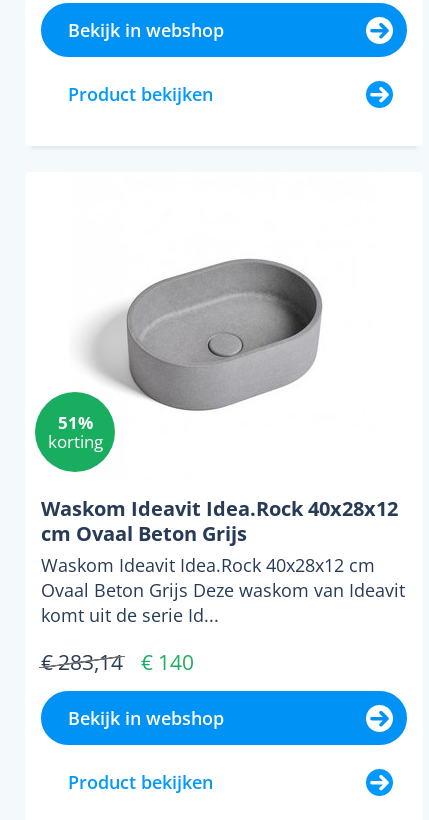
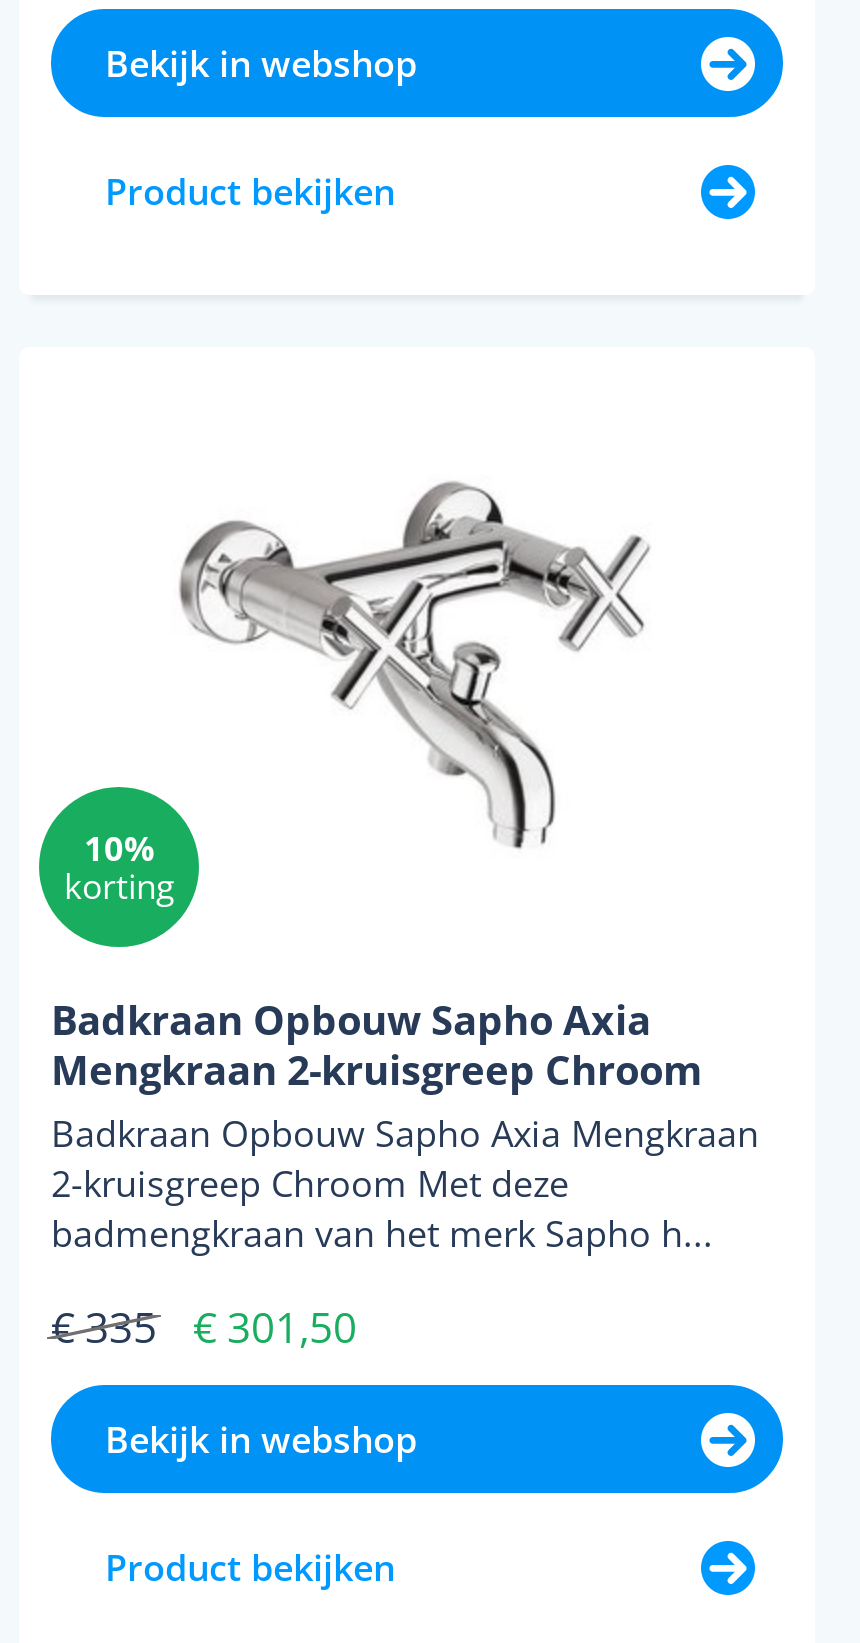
- [image]
- 51%
+ [image]
+ 10%

- Waskom Ideavit Idea.Rock 40x28x12
- cm Ovaal Beton Grijs
- Waskom Ideavit Idea.Rock 40x28x12 cm
- Ovaal Beton Grijs Deze waskom van Ideavit
- komt uit de serie Id...
+ Badkraan Opbouw Sapho Axia
+ Mengkraan 2-kruisgreep Chroom
+ Badkraan Opbouw Sapho Axia Mengkraan
+ 2-kruisgreep Chroom Met deze
+ badmengkraan van het merk Sapho h...

- € 283,14
- € 140
+ € 335
+ € 301,50
